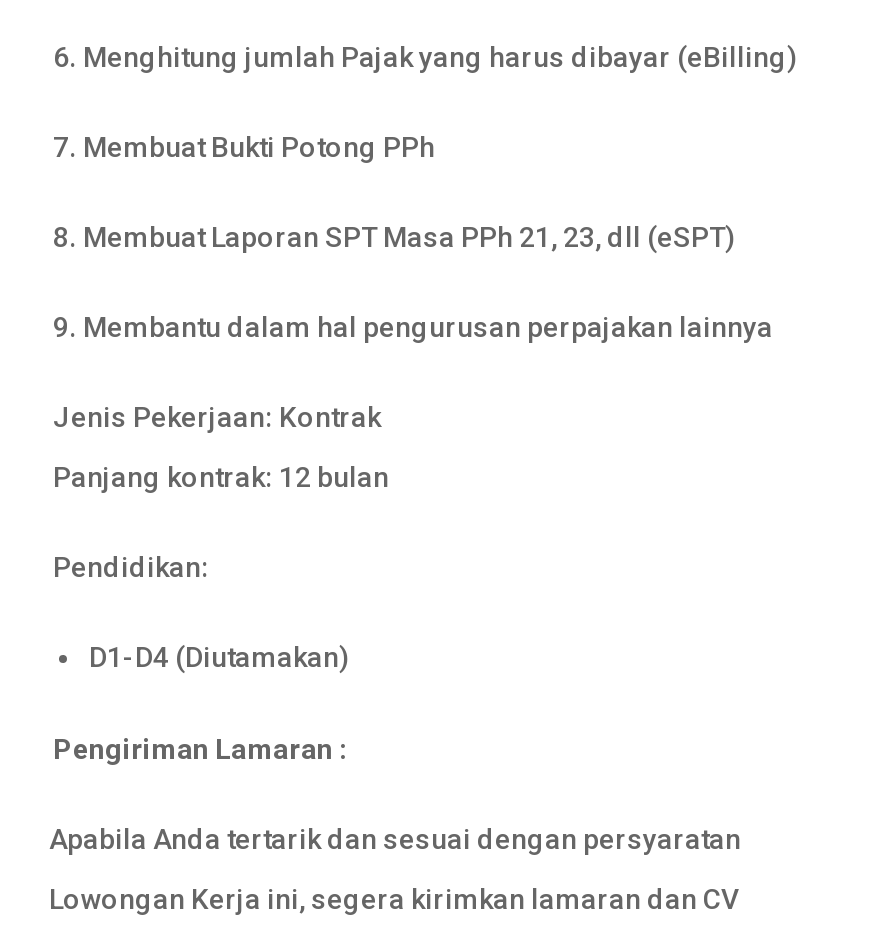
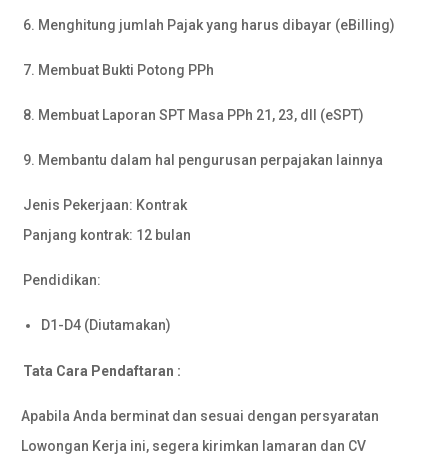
- Pengiriman Lamaran :
+ Tata Cara Pendaftaran :

- Apabila Anda tertarik dan sesuai dengan persyaratan
+ Apabila Anda berminat dan sesuai dengan persyaratan
